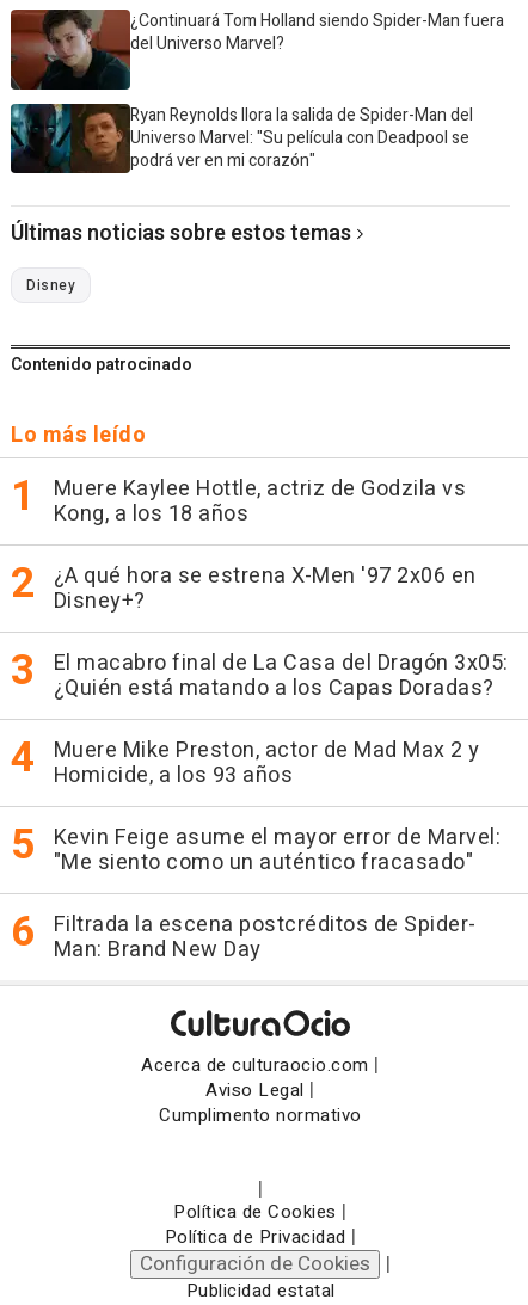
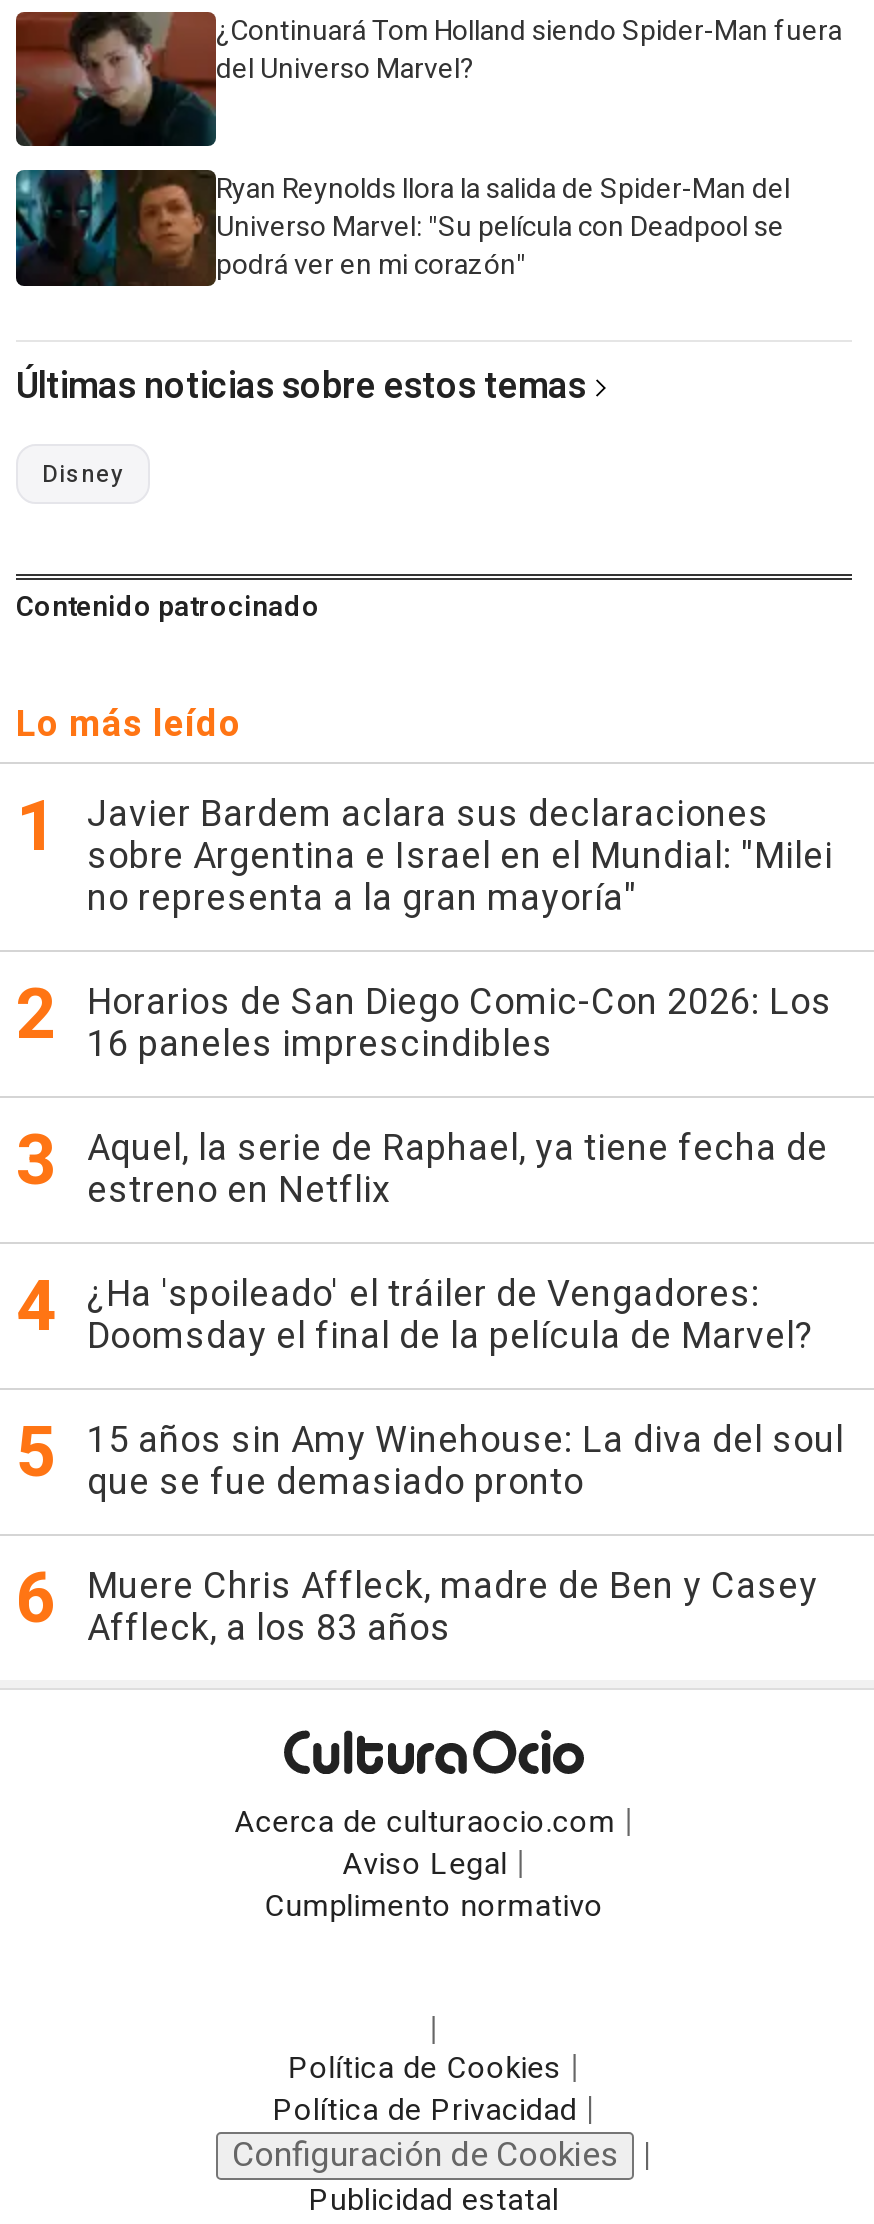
- Muere Kaylee Hottle, actriz de Godzila vs
- Kong, a los 18 años
+ Javier Bardem aclara sus declaraciones
+ sobre Argentina e Israel en el Mundial: "Milei
+ no representa a la gran mayoría"

- ¿A qué hora se estrena X-Men '97 2x06 en
- Disney+?
+ Horarios de San Diego Comic-Con 2026: Los
+ 16 paneles imprescindibles

- El macabro final de La Casa del Dragón 3x05:
- ¿Quién está matando a los Capas Doradas?
+ Aquel, la serie de Raphael, ya tiene fecha de
+ estreno en Netflix

- Muere Mike Preston, actor de Mad Max 2 y
- Homicide, a los 93 años
+ ¿Ha 'spoileado' el tráiler de Vengadores:
+ Doomsday el final de la película de Marvel?

- Kevin Feige asume el mayor error de Marvel:
- "Me siento como un auténtico fracasado"
+ 15 años sin Amy Winehouse: La diva del soul
+ que se fue demasiado pronto

- Filtrada la escena postcréditos de Spider-
- Man: Brand New Day
+ Muere Chris Affleck, madre de Ben y Casey
+ Affleck, a los 83 años
